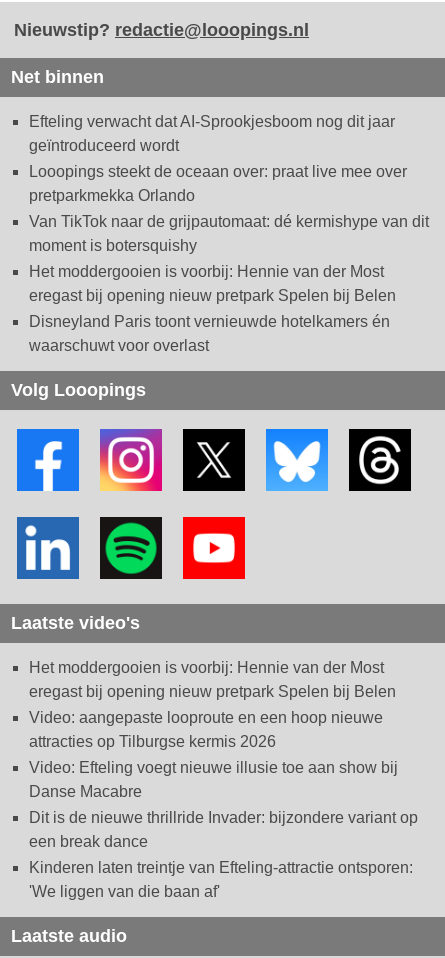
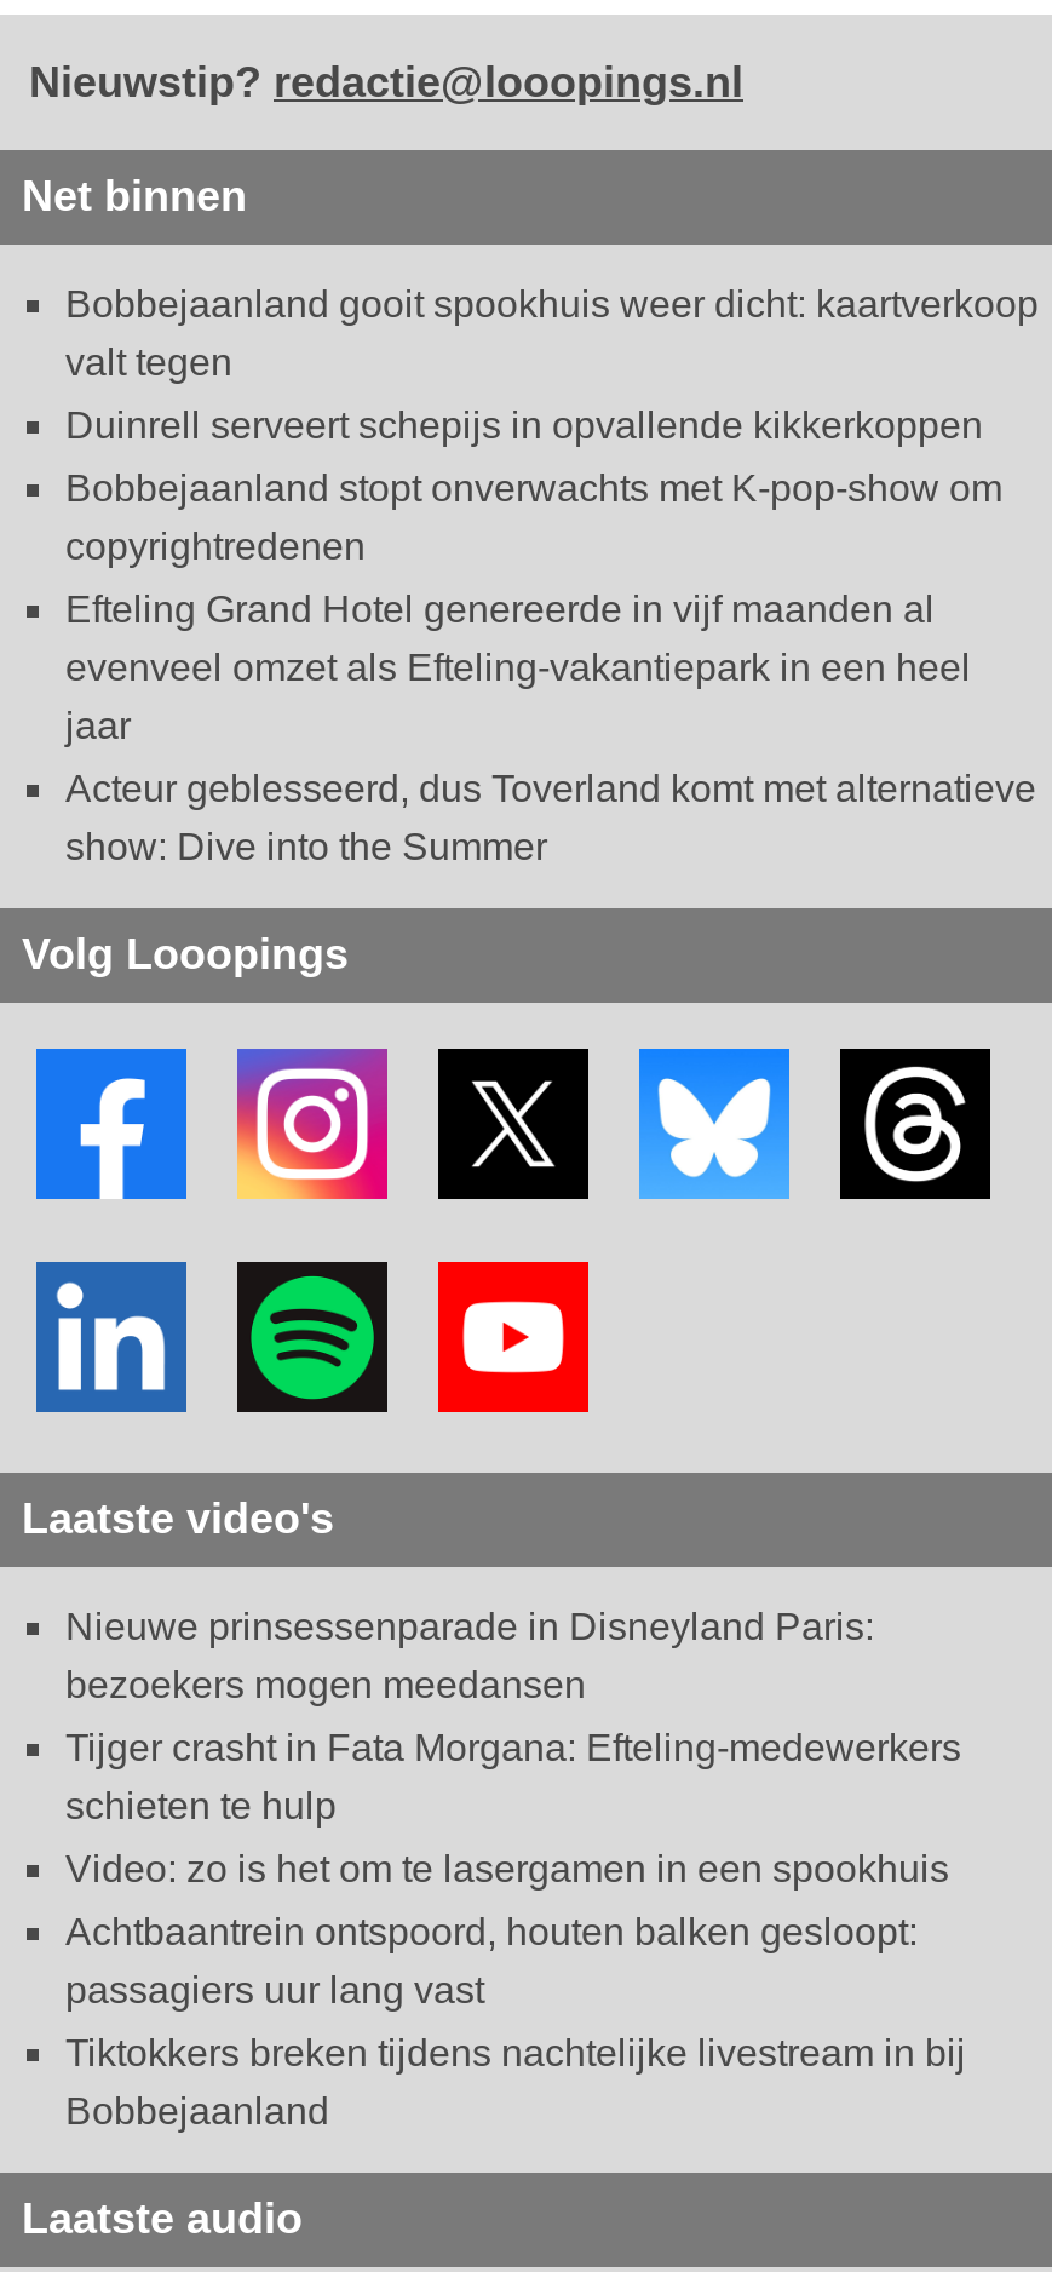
- Efteling verwacht dat AI-Sprookjesboom nog dit jaar
- geïntroduceerd wordt
+ Bobbejaanland gooit spookhuis weer dicht: kaartverkoop
+ valt tegen

- Looopings steekt de oceaan over: praat live mee over
- pretparkmekka Orlando
+ Duinrell serveert schepijs in opvallende kikkerkoppen

- Van TikTok naar de grijpautomaat: dé kermishype van dit
- moment is botersquishy
+ Bobbejaanland stopt onverwachts met K-pop-show om
+ copyrightredenen

- Het moddergooien is voorbij: Hennie van der Most
- eregast bij opening nieuw pretpark Spelen bij Belen
+ Efteling Grand Hotel genereerde in vijf maanden al
+ evenveel omzet als Efteling-vakantiepark in een heel
+ jaar

- Disneyland Paris toont vernieuwde hotelkamers én
- waarschuwt voor overlast
+ Acteur geblesseerd, dus Toverland komt met alternatieve
+ show: Dive into the Summer

- Het moddergooien is voorbij: Hennie van der Most
- eregast bij opening nieuw pretpark Spelen bij Belen
+ Nieuwe prinsessenparade in Disneyland Paris:
+ bezoekers mogen meedansen

- Video: aangepaste looproute en een hoop nieuwe
- attracties op Tilburgse kermis 2026
+ Tijger crasht in Fata Morgana: Efteling-medewerkers
+ schieten te hulp

- Video: Efteling voegt nieuwe illusie toe aan show bij
- Danse Macabre
+ Video: zo is het om te lasergamen in een spookhuis

- Dit is de nieuwe thrillride Invader: bijzondere variant op
- een break dance
+ Achtbaantrein ontspoord, houten balken gesloopt:
+ passagiers uur lang vast

- Kinderen laten treintje van Efteling-attractie ontsporen:
- 'We liggen van die baan af'
+ Tiktokkers breken tijdens nachtelijke livestream in bij
+ Bobbejaanland
